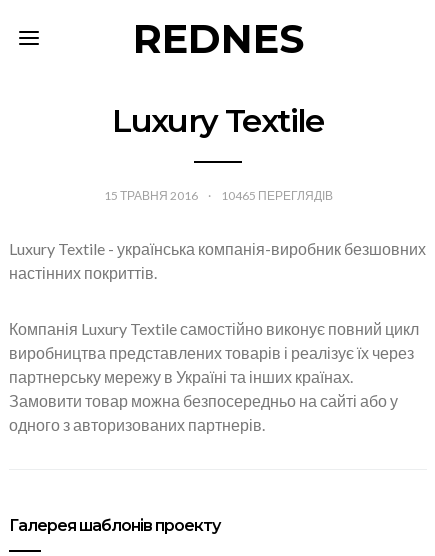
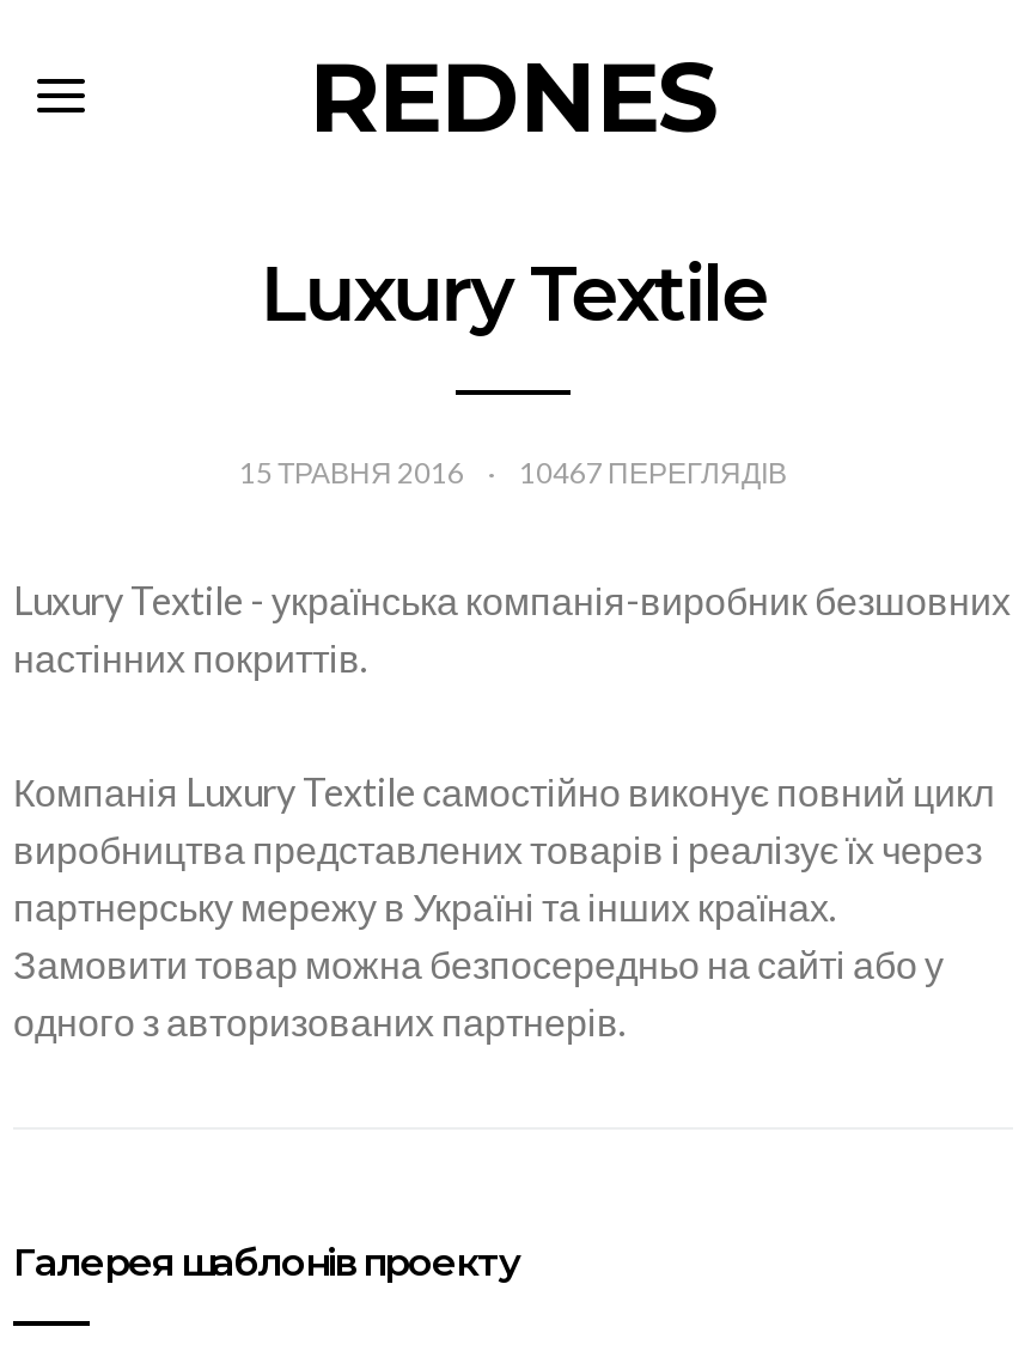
- 15 ТРАВНЯ 2016 10465 ПЕРЕГЛЯДІВ
+ 15 ТРАВНЯ 2016 10467 ПЕРЕГЛЯДІВ
